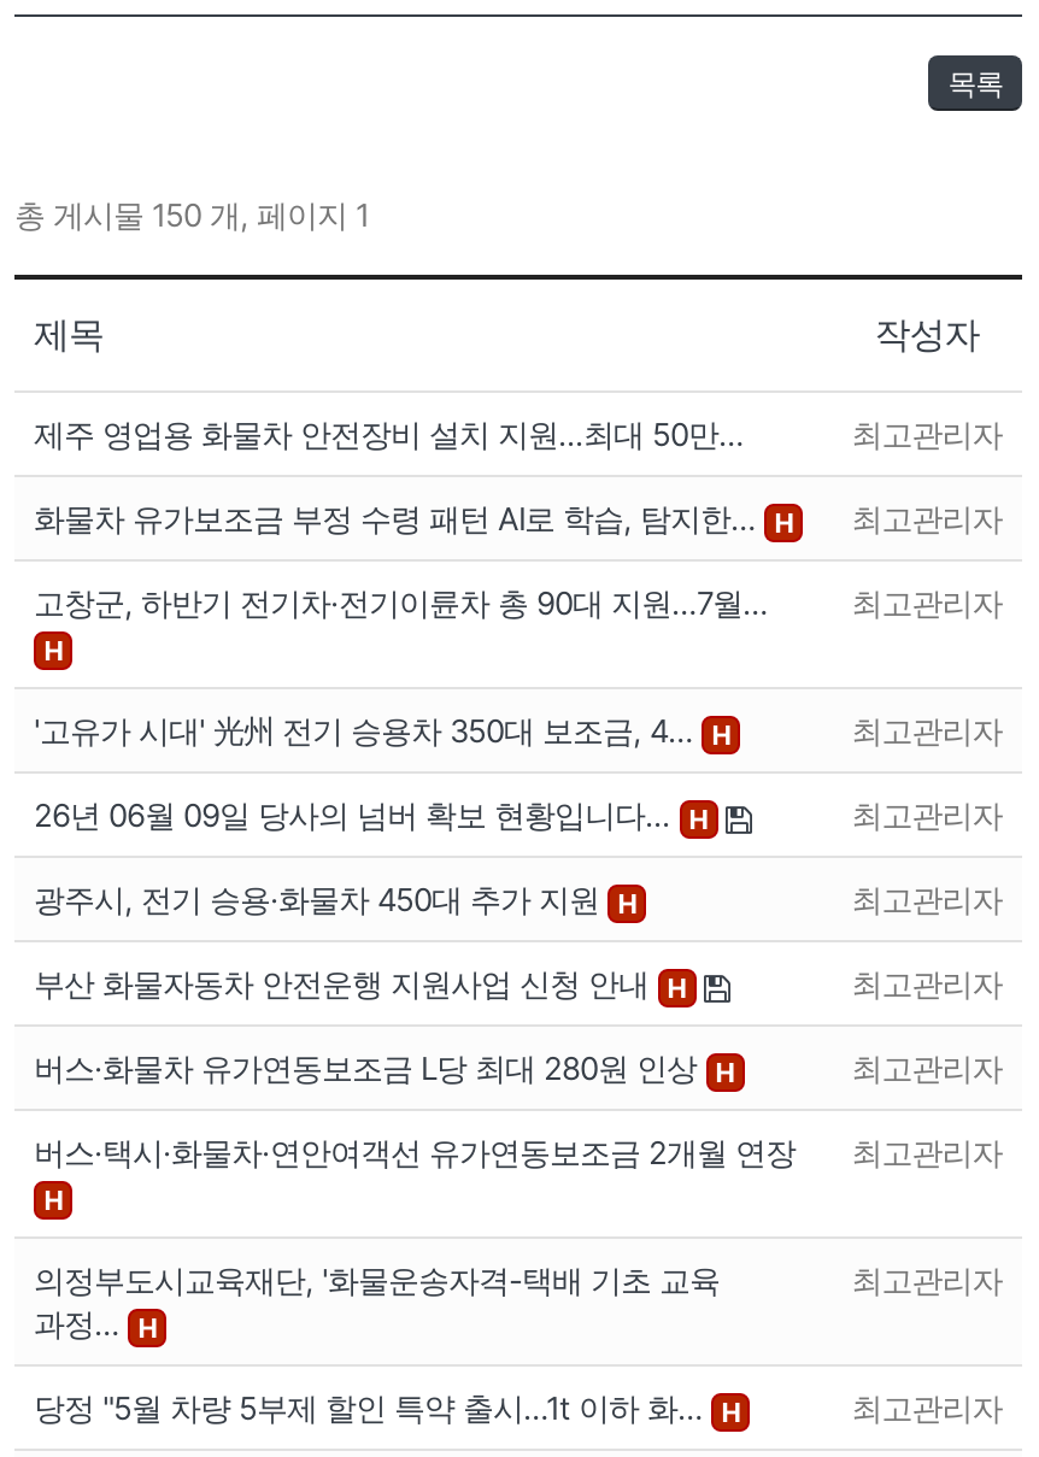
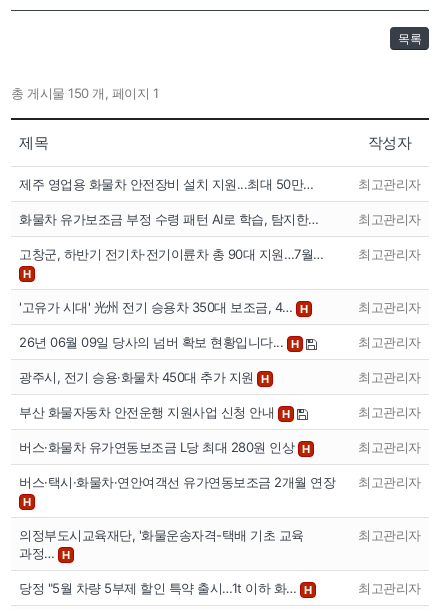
- 화물차 유가보조금 부정 수령 패턴 AI로 학습, 탐지한… H
+ 화물차 유가보조금 부정 수령 패턴 AI로 학습, 탐지한…
